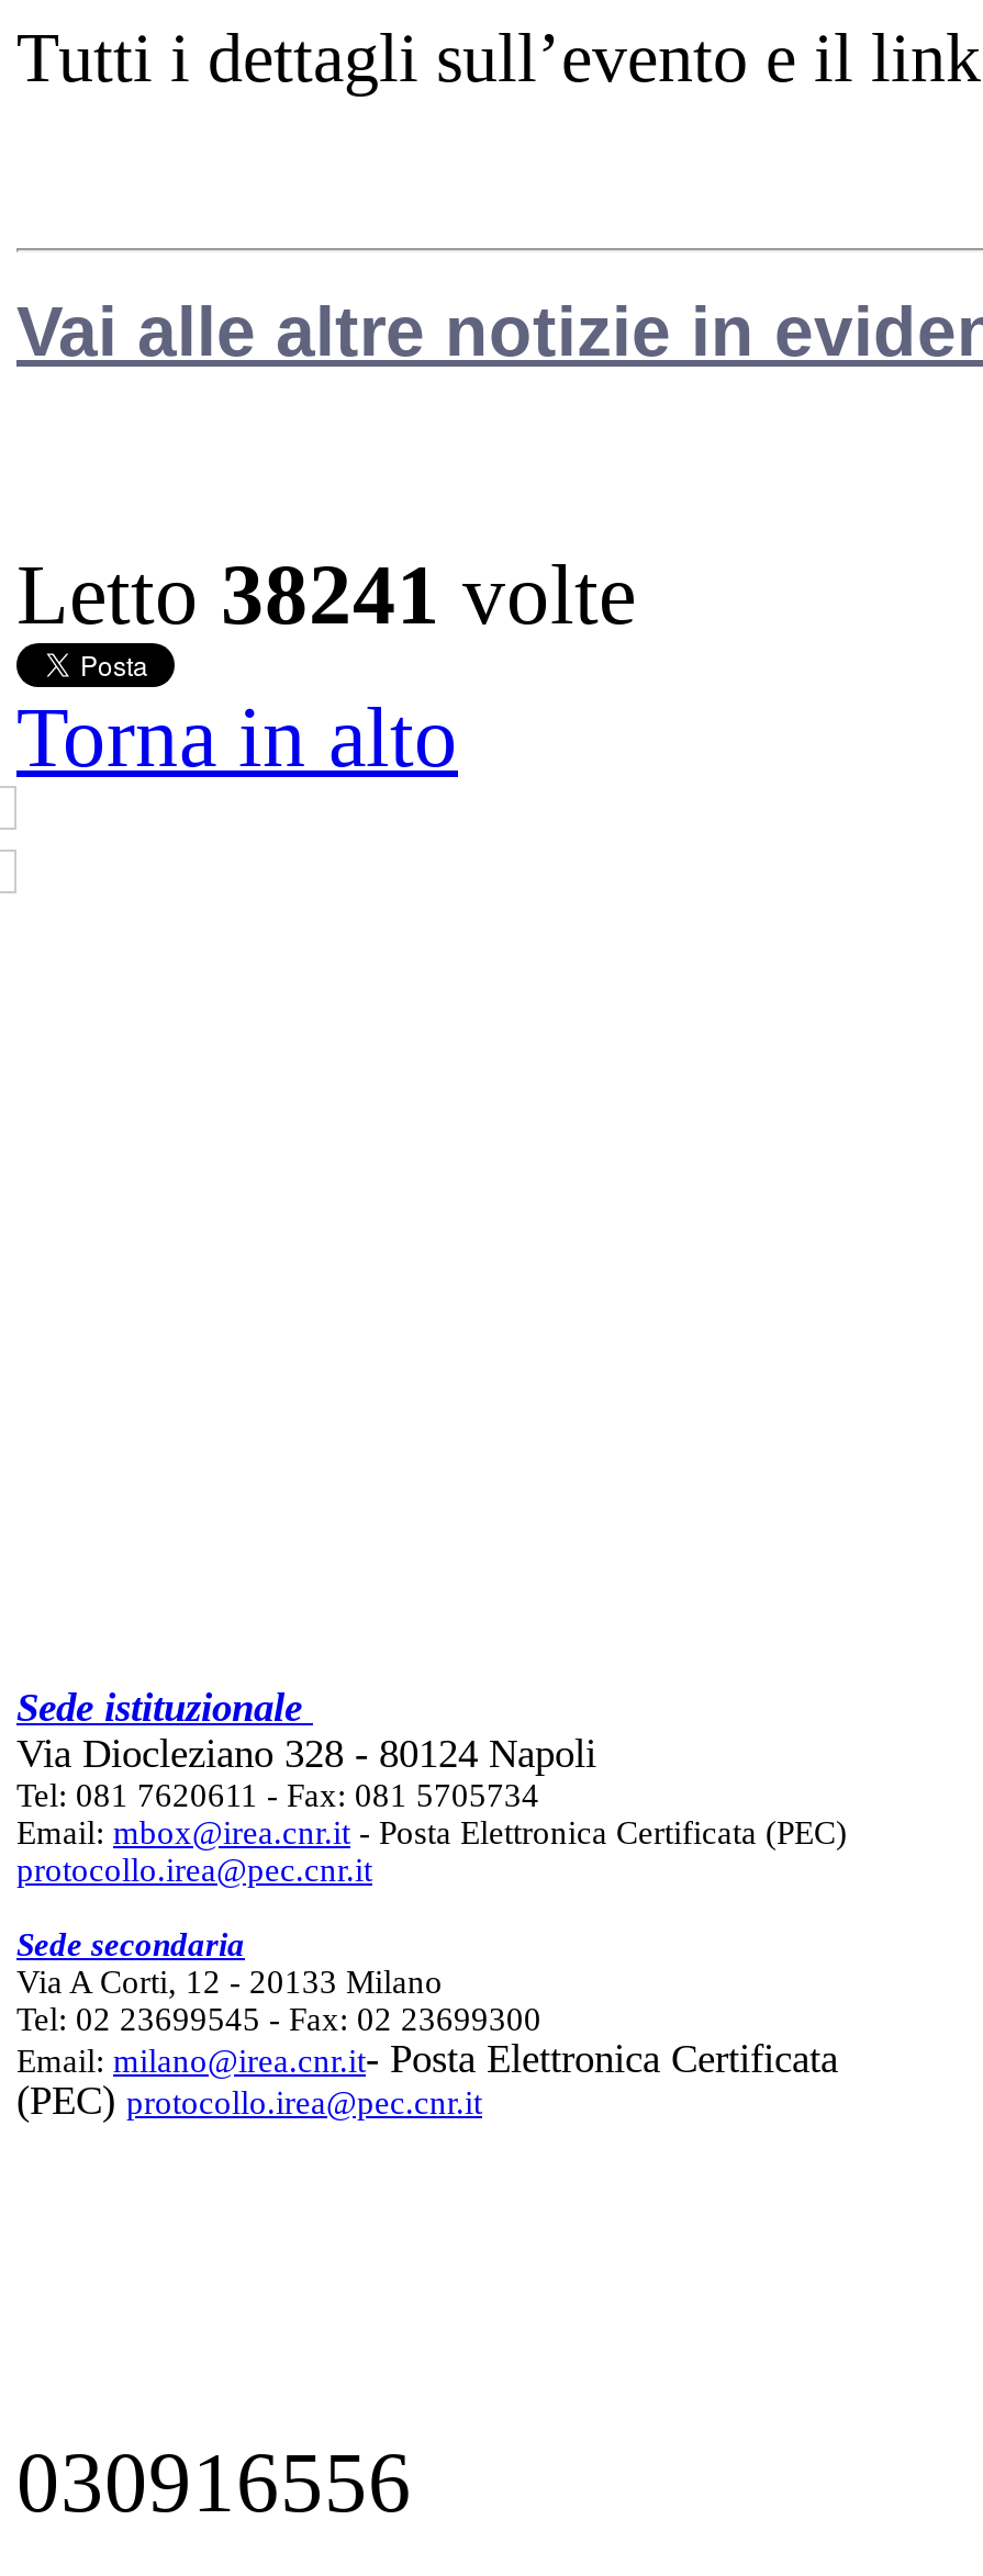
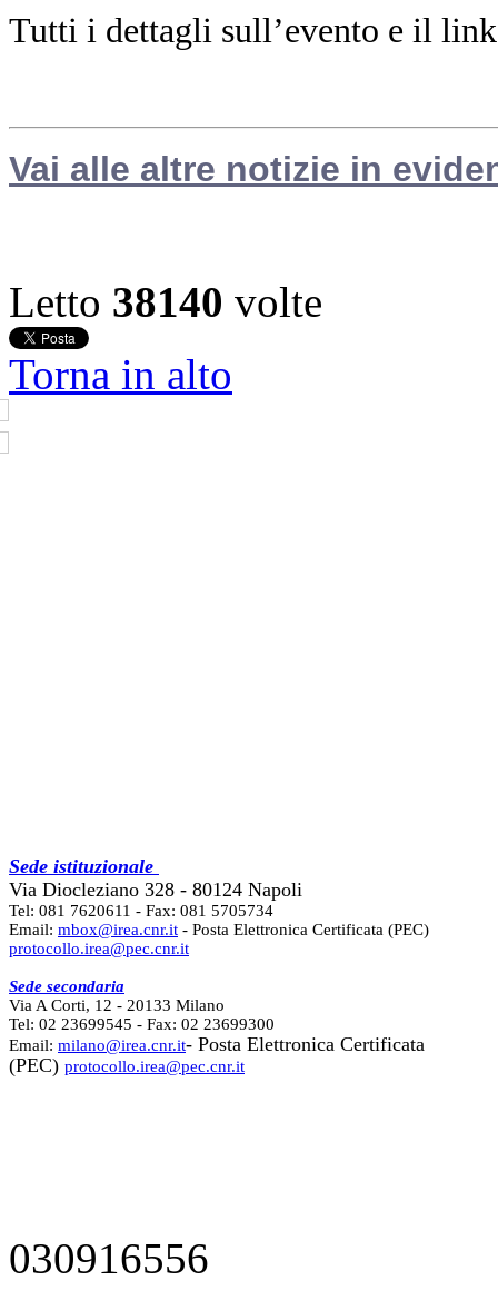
- Letto 38241 volte
+ Letto 38140 volte
